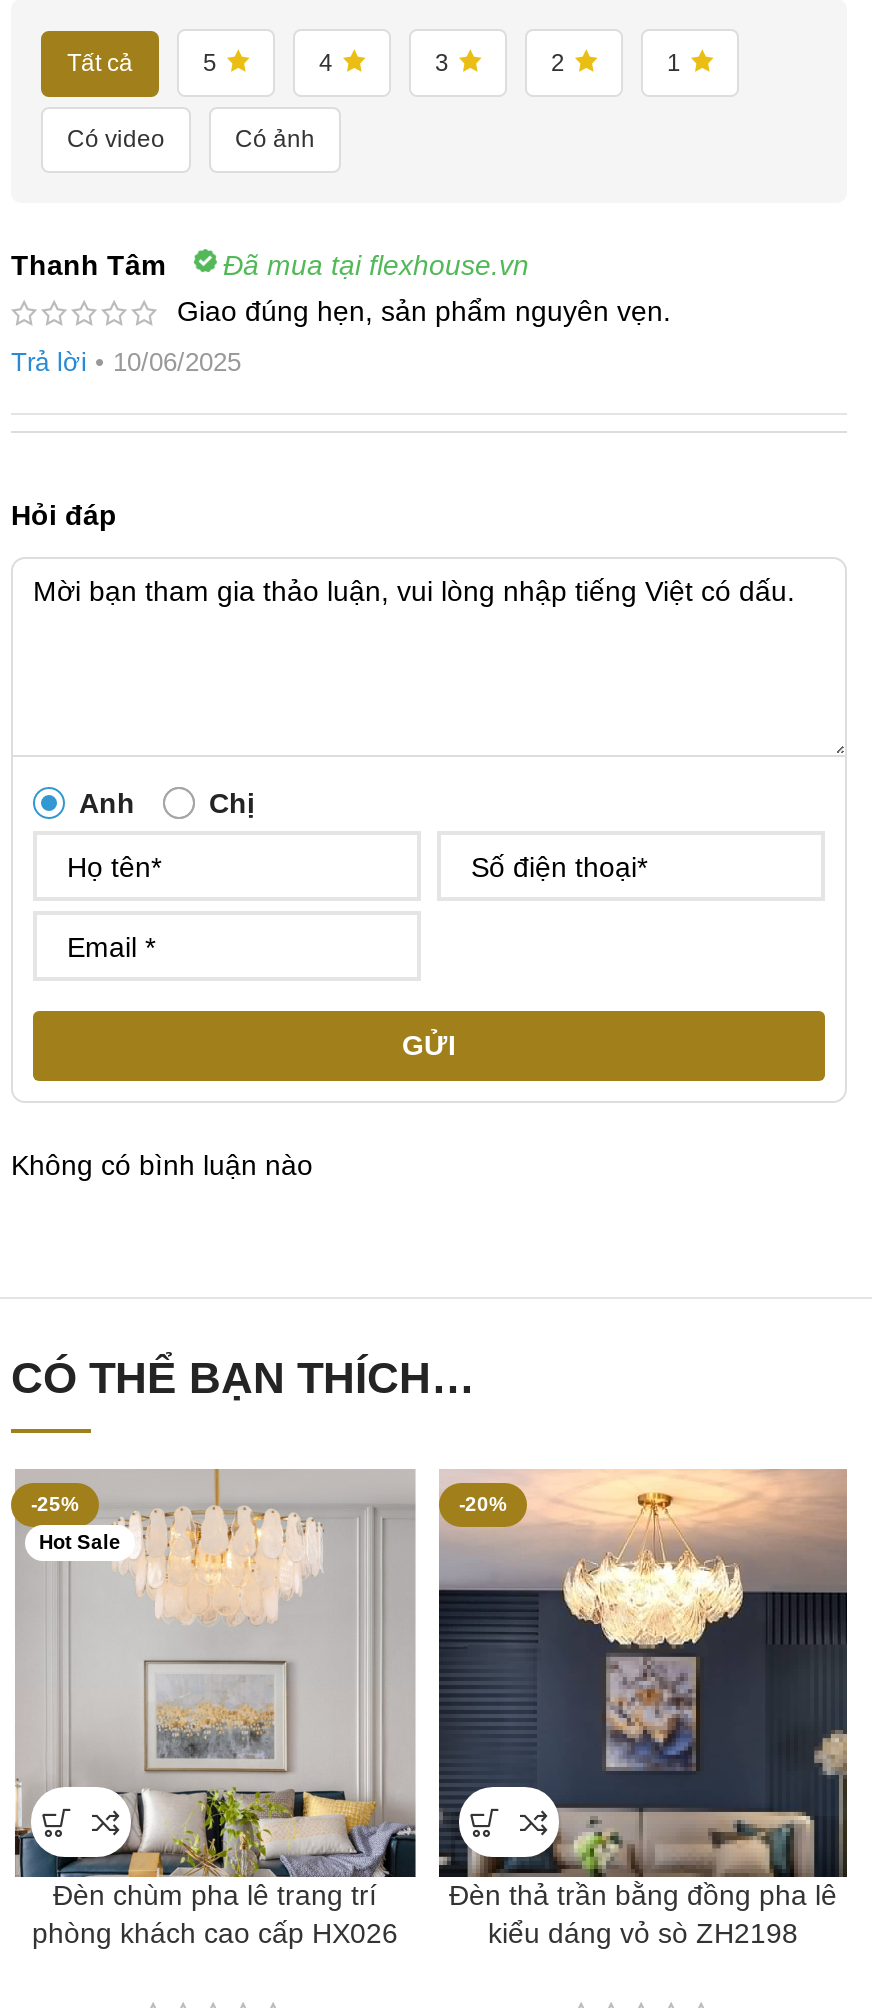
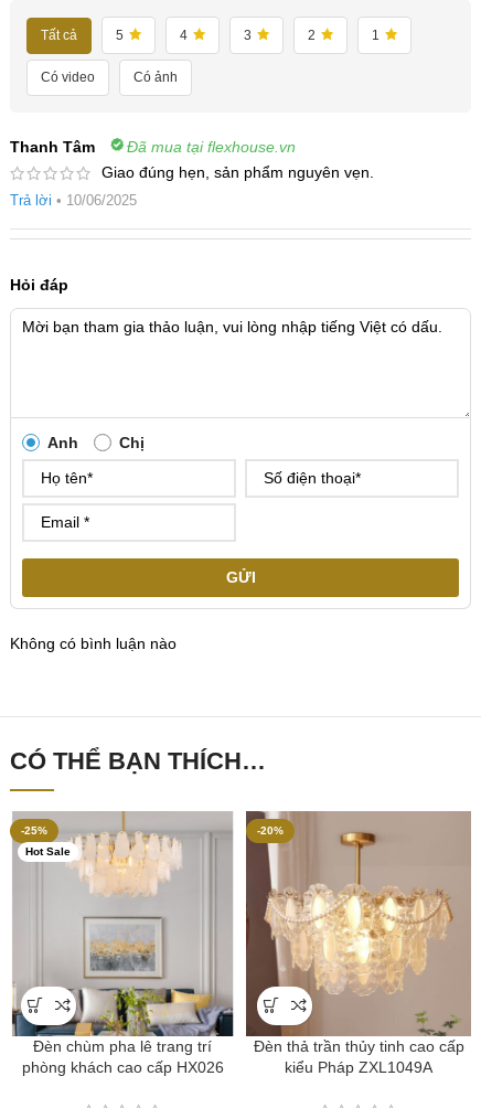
- [image]
- Đèn thả trần bằng đồng pha lê
- kiểu dáng vỏ sò ZH2198
+ [image]
+ Đèn thả trần thủy tinh cao cấp
+ kiểu Pháp ZXL1049A
